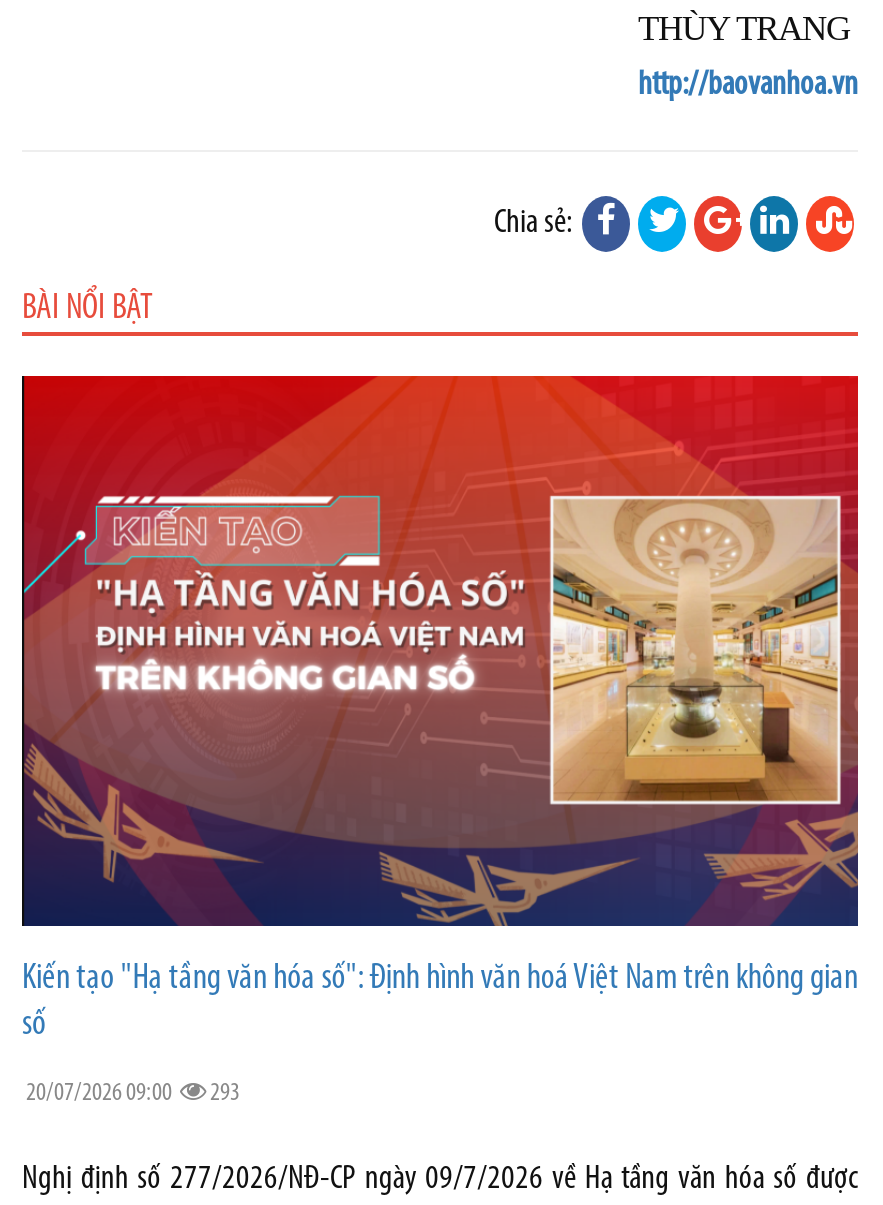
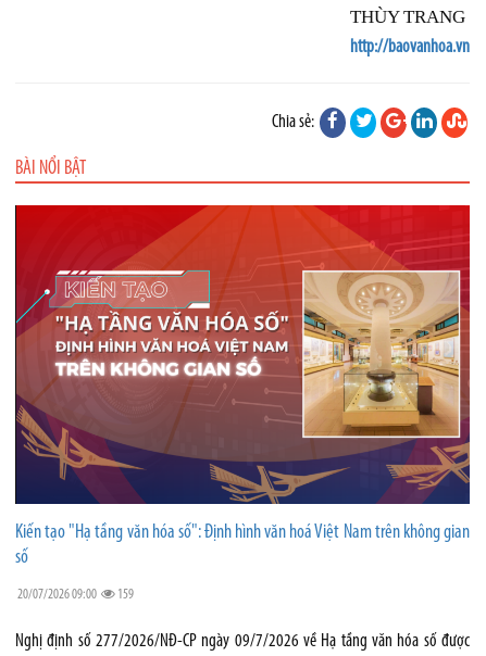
- 20/07/2026 09:00 293
+ 20/07/2026 09:00 159
